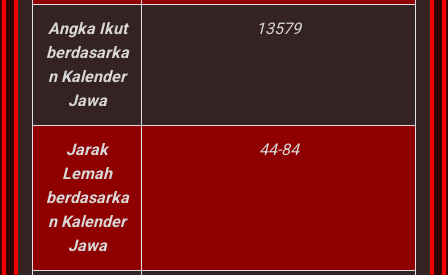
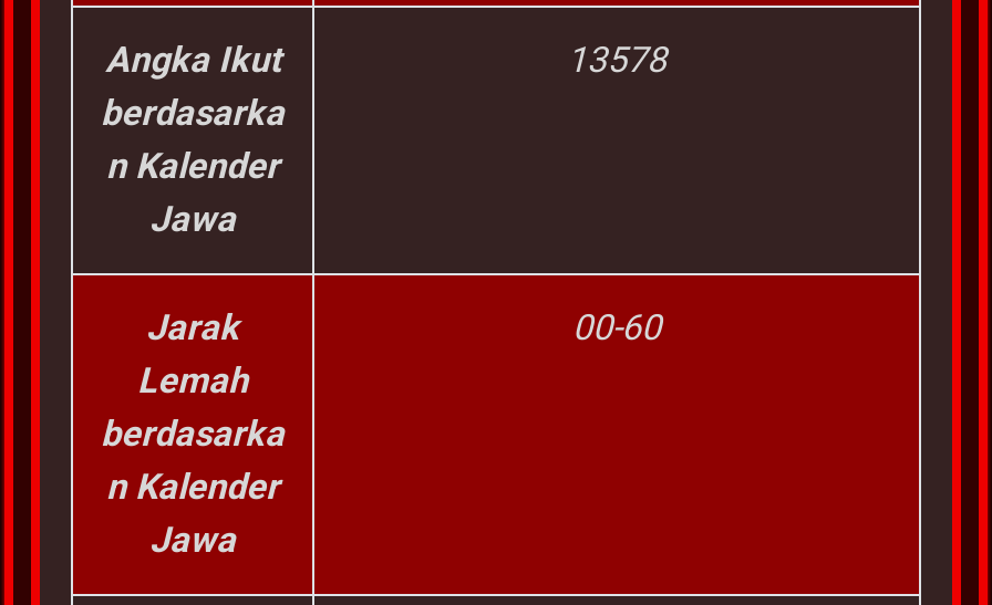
- 13579
+ 13578

- 44-84
+ 00-60
